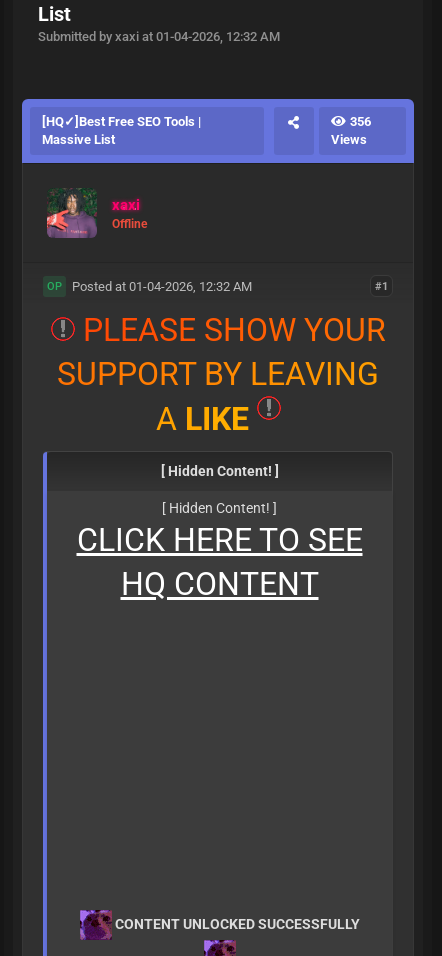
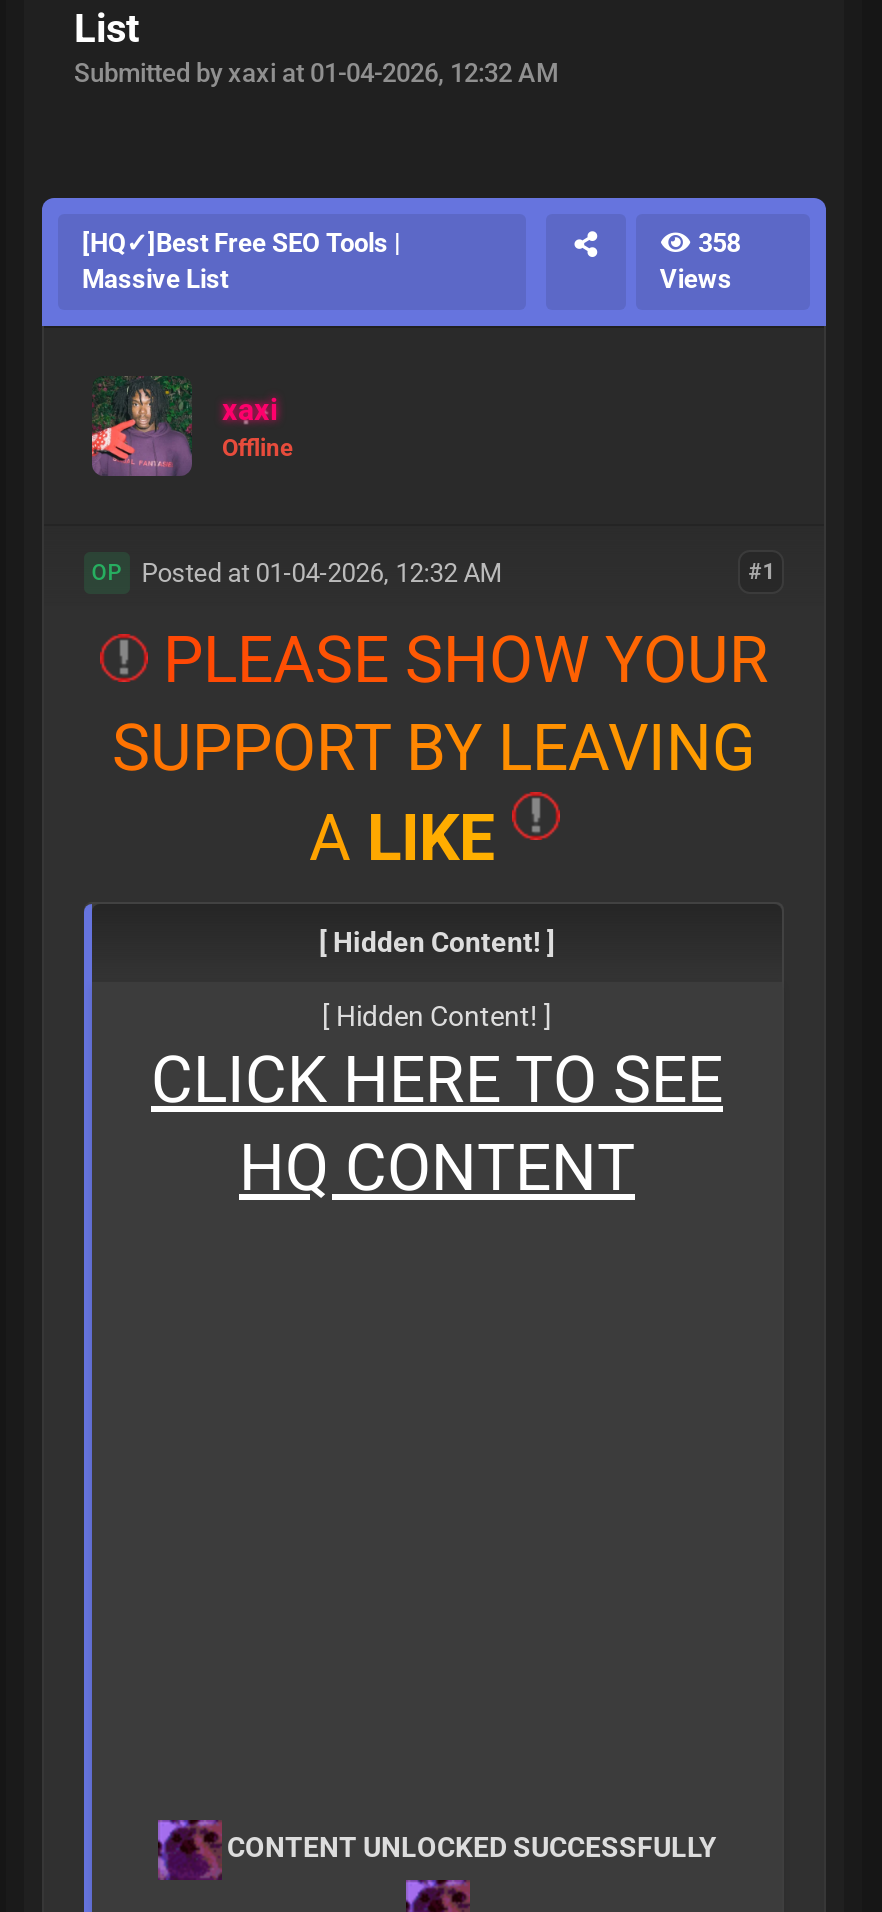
- 356
+ 358
